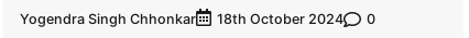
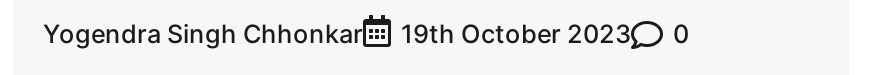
- Yogendra Singh Chhonkar 18th October 2024 0
+ Yogendra Singh Chhonkar 19th October 2023 0
